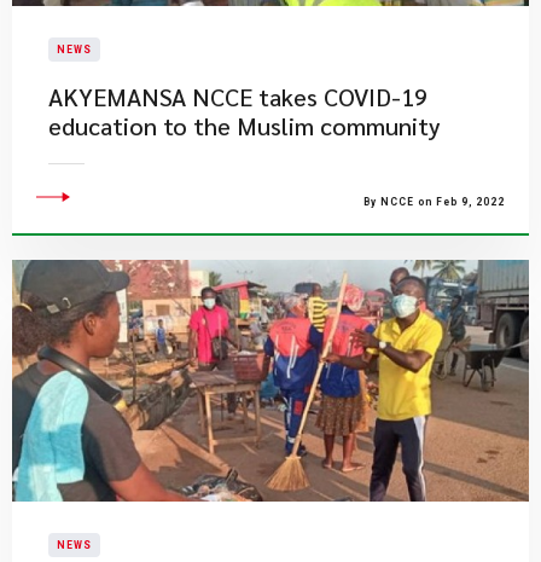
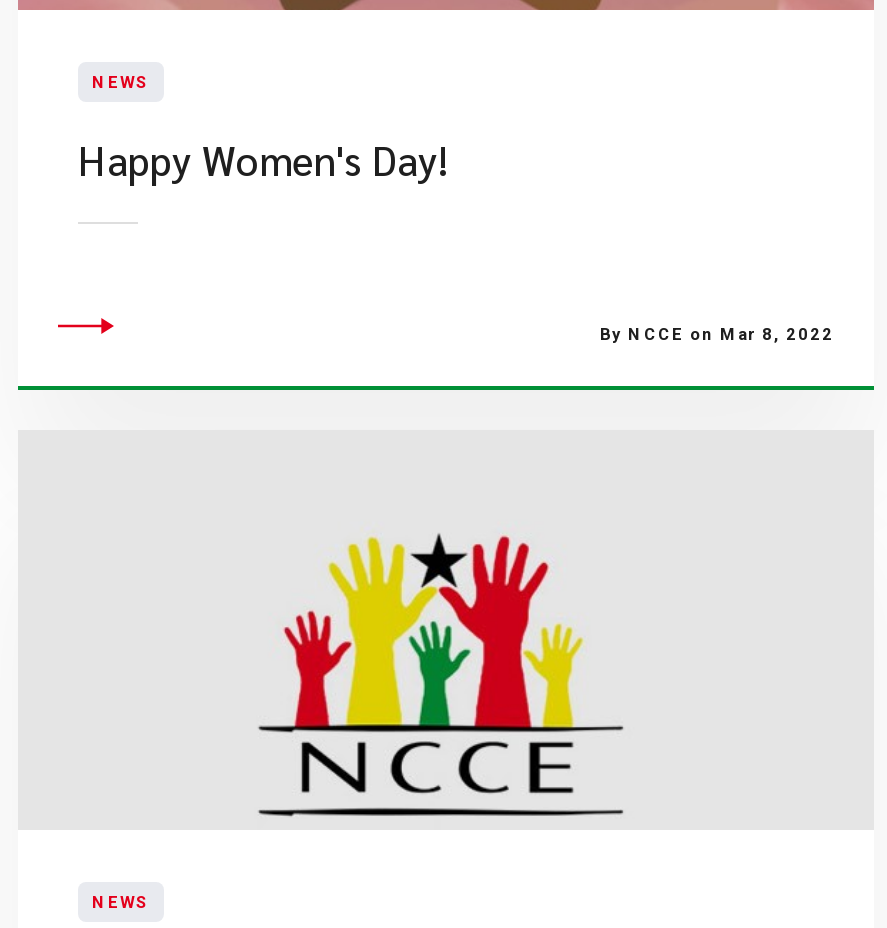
- AKYEMANSA NCCE takes COVID-19
- education to the Muslim community
+ Happy Women's Day!

- By NCCE on Feb 9, 2022
+ By NCCE on Mar 8, 2022

- [image]
+ [image]
